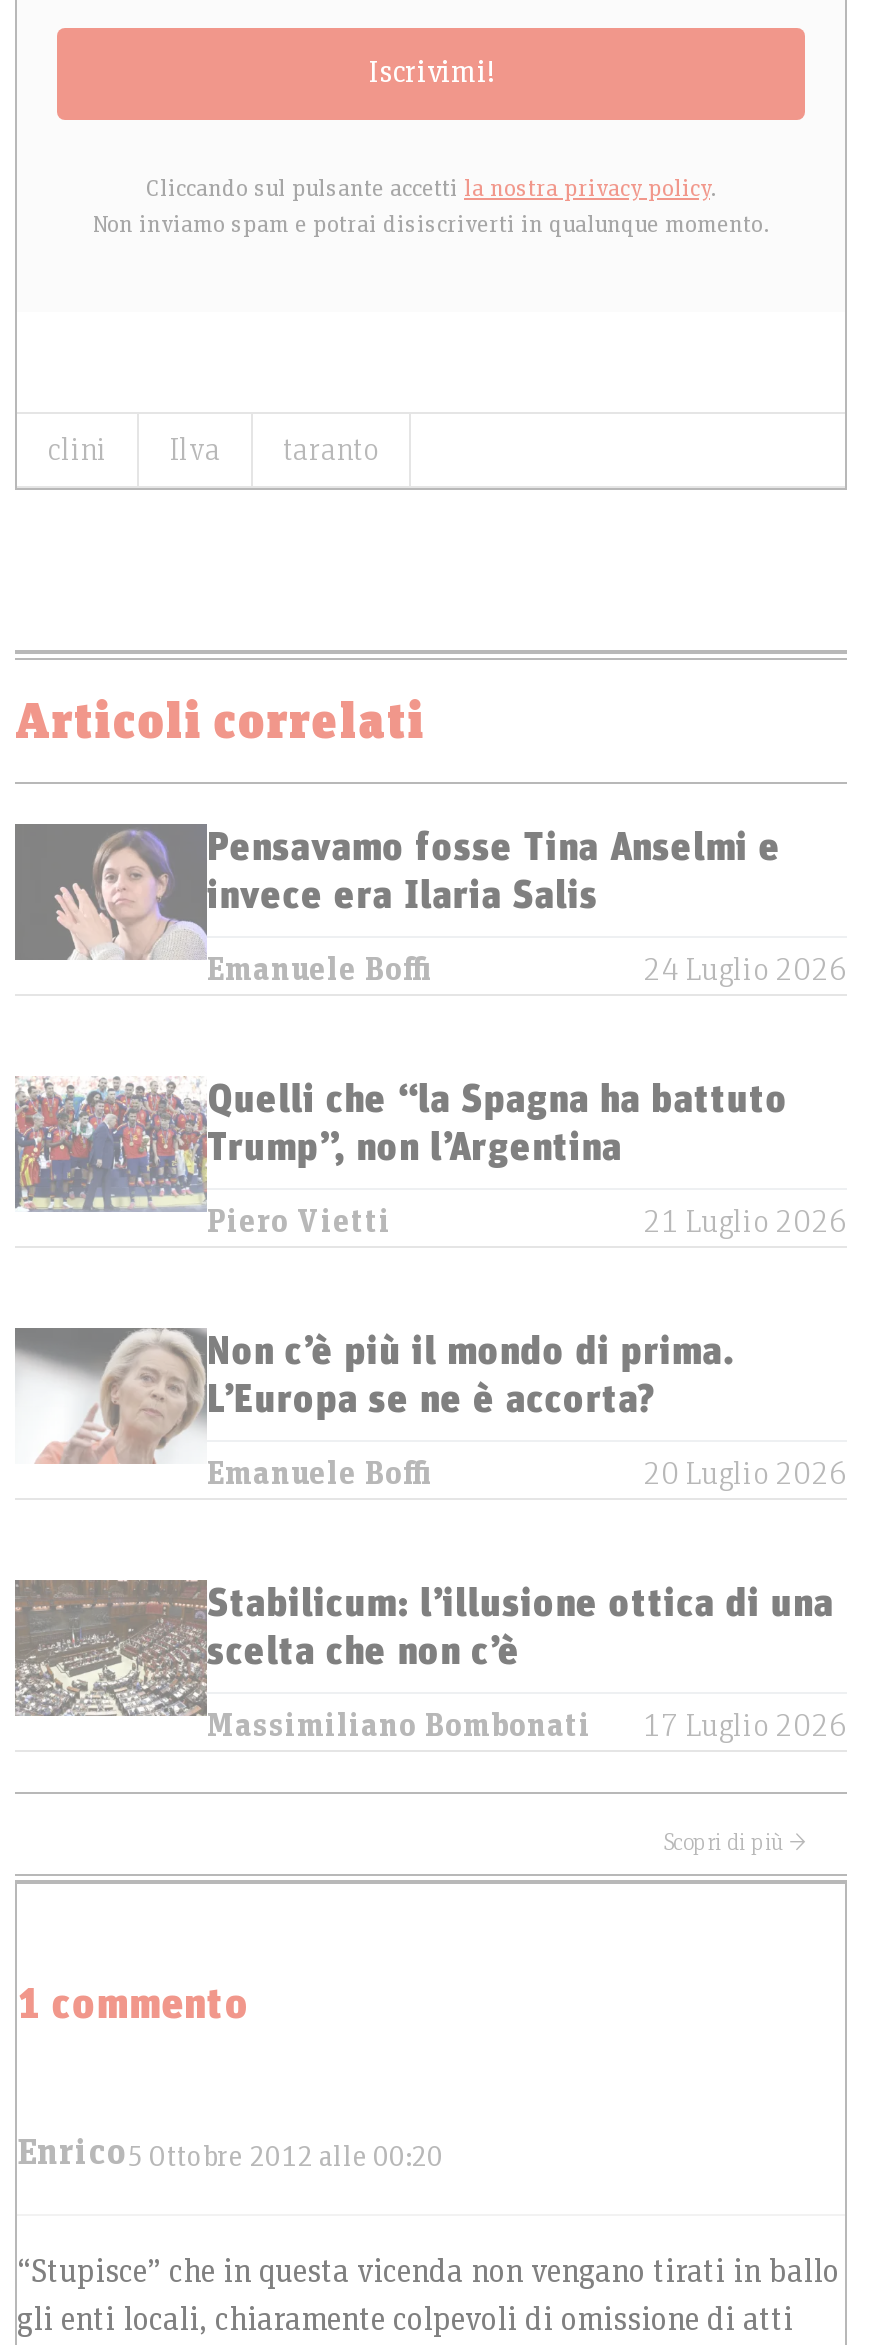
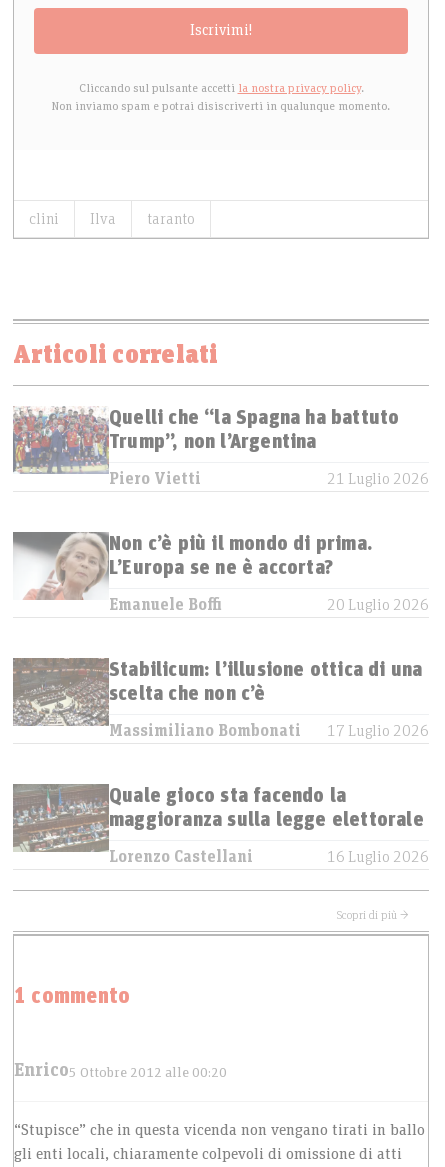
- [image]
- Pensavamo fosse Tina Anselmi e
- invece era Ilaria Salis
- Emanuele Boffi
- 24 Luglio 2026

moved up: [image] | Quelli che “la Spagna ha battuto | Trump”, non l’Argentina | ... | Massimiliano Bombonati | 17 Luglio 2026

+ [image]
+ Quale gioco sta facendo la
+ maggioranza sulla legge elettorale
+ Lorenzo Castellani
+ 16 Luglio 2026
